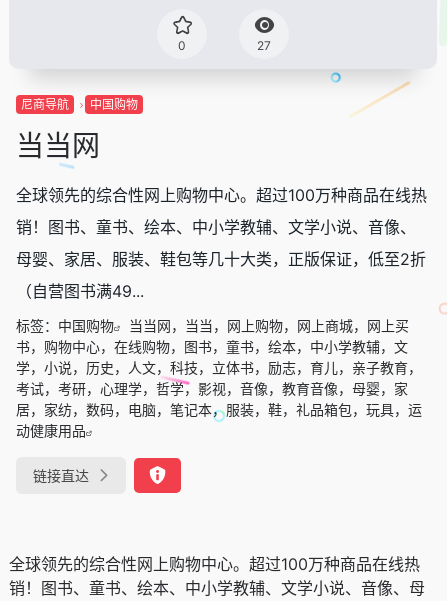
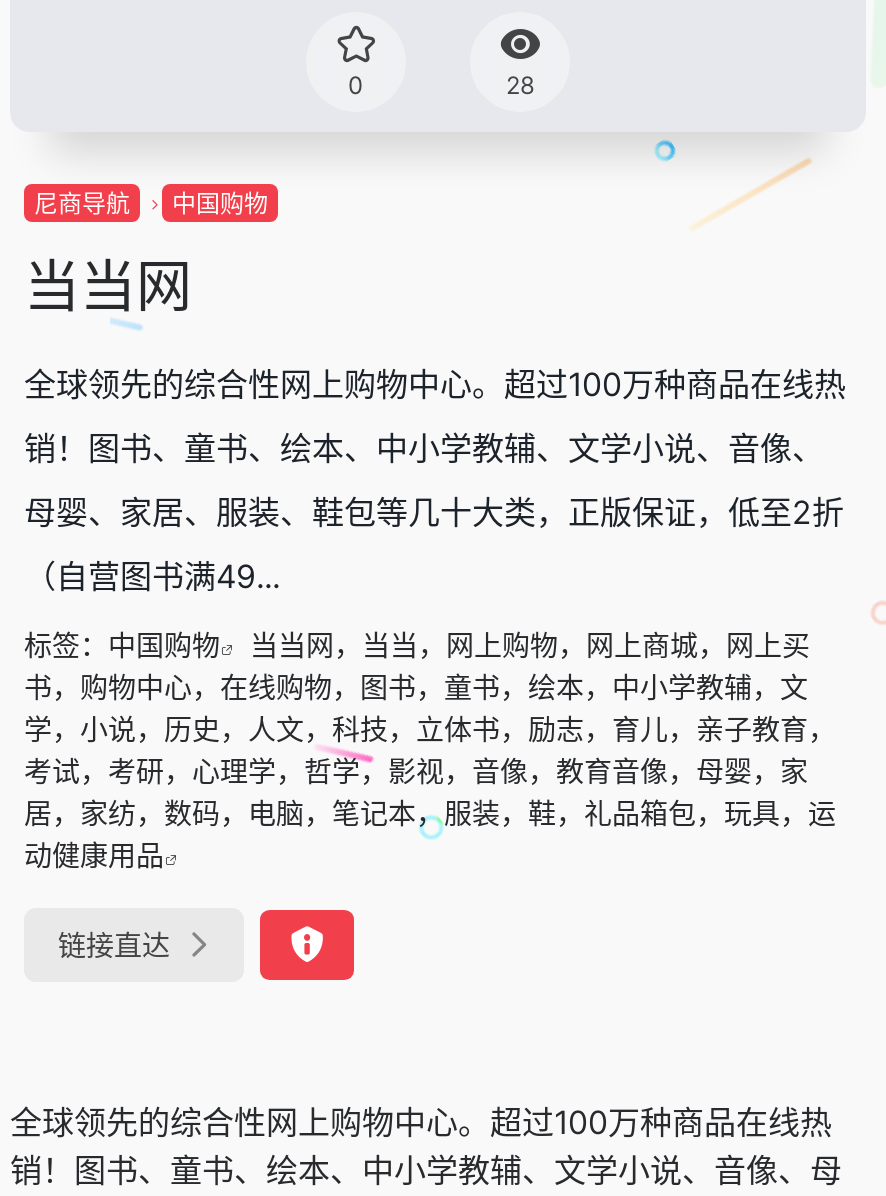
- 27
+ 28
